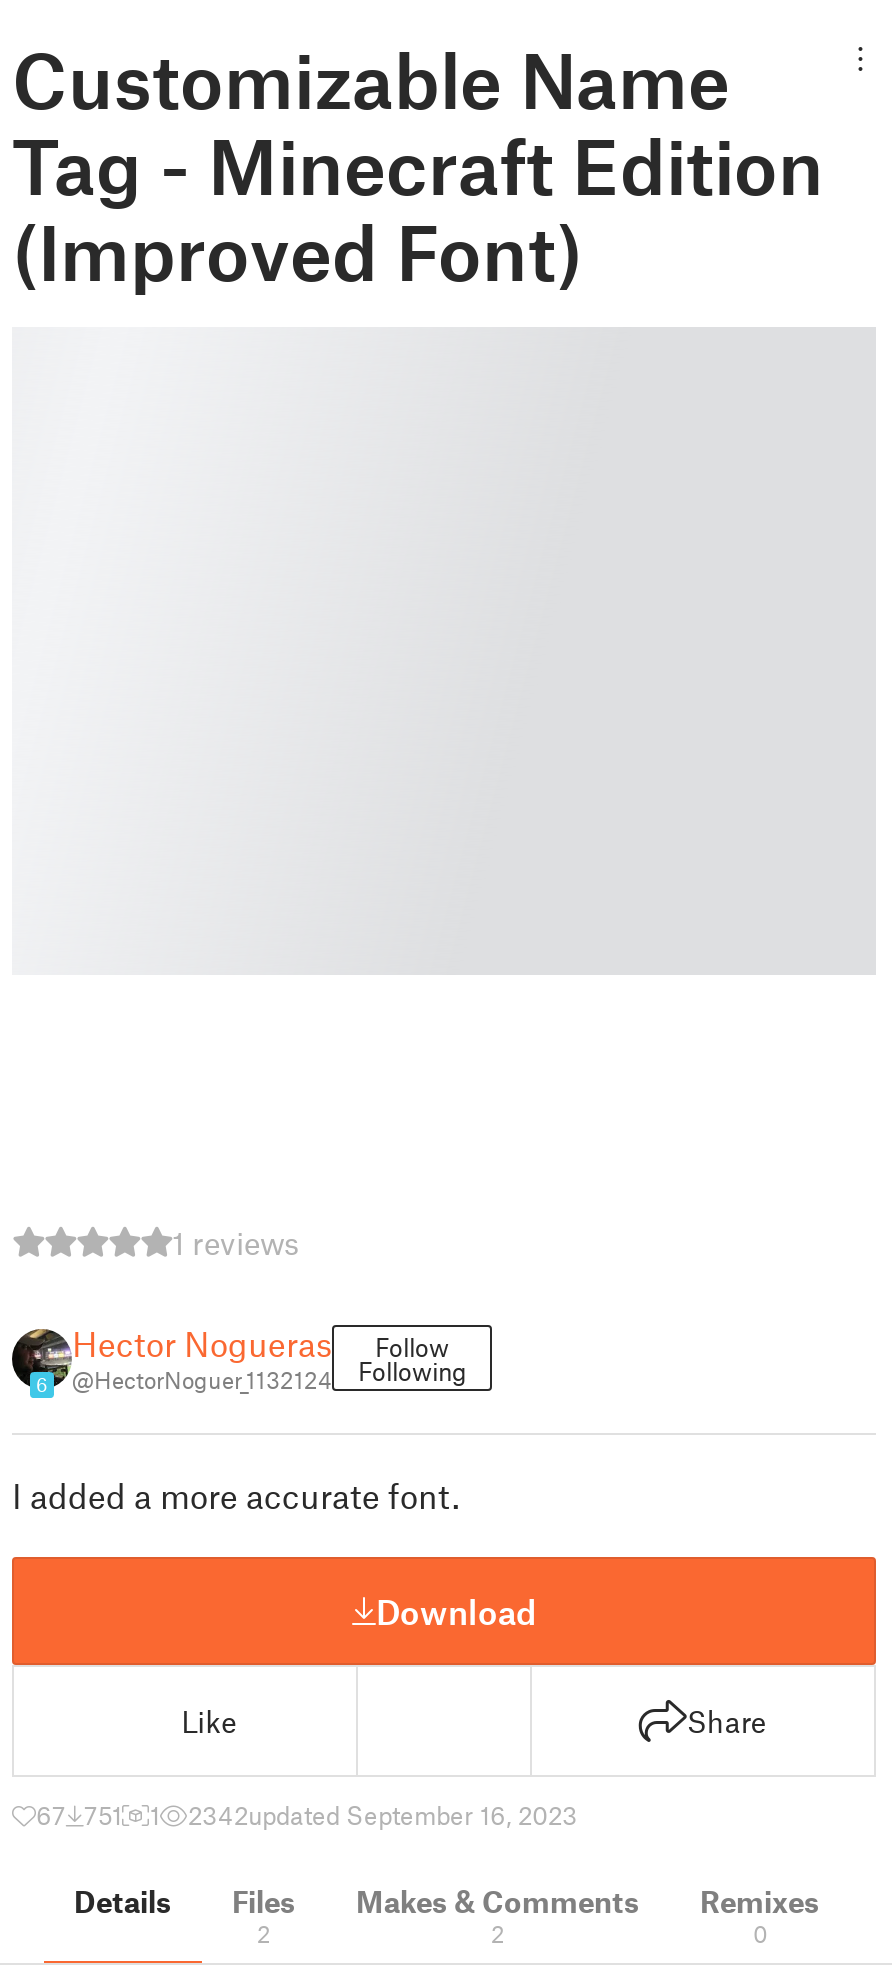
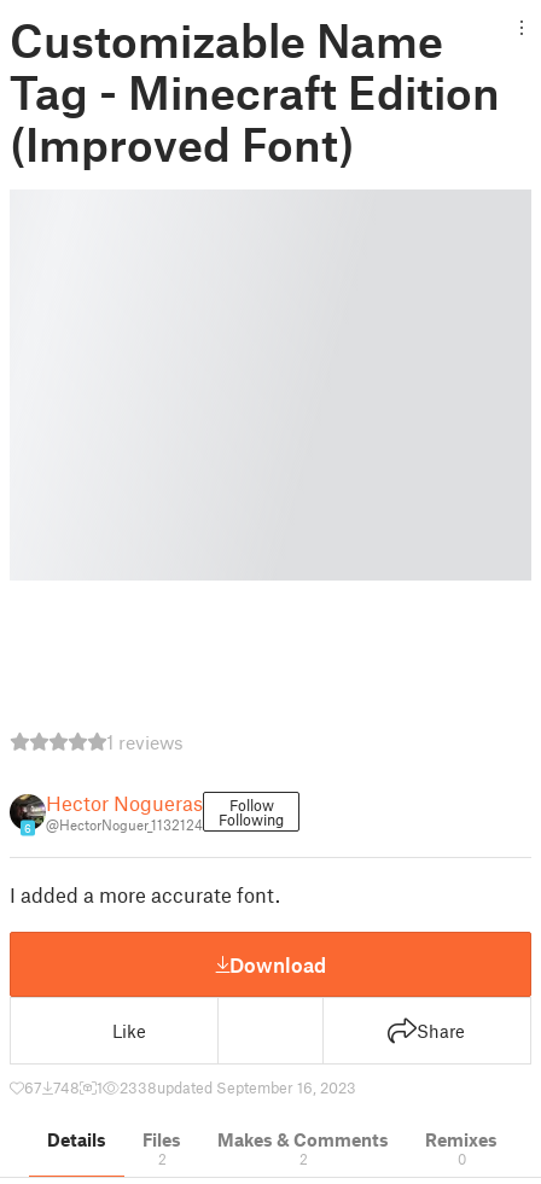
- 67 751
+ 67 748

- 2342updated September 16, 2023
+ 2338updated September 16, 2023
